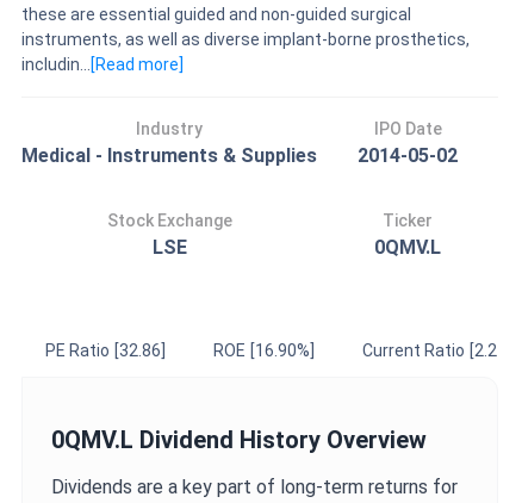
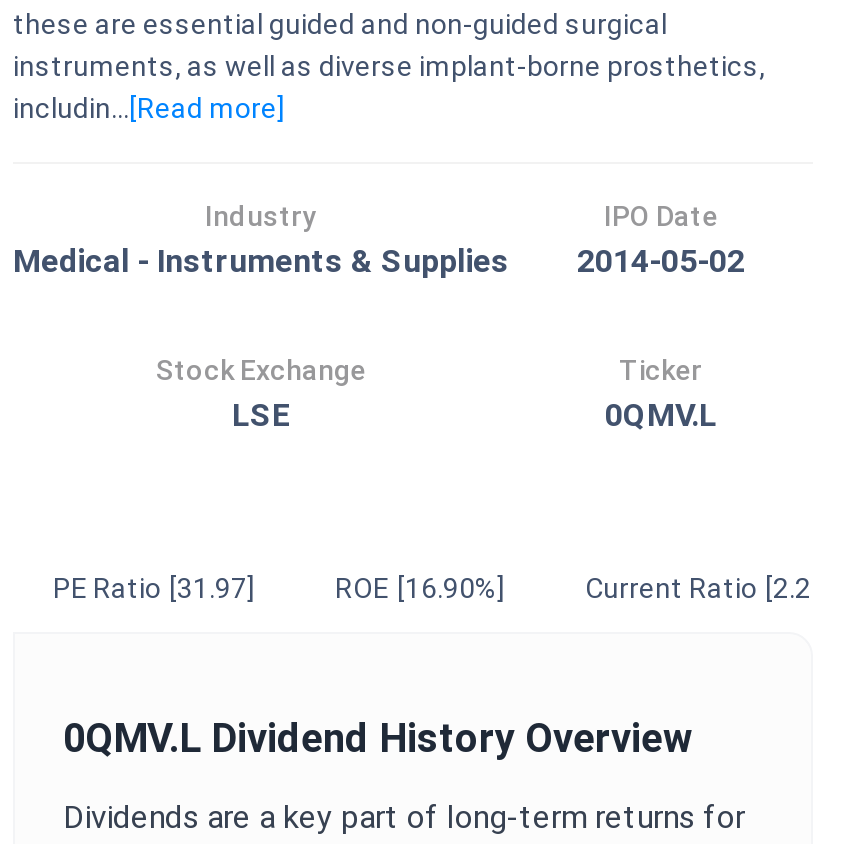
- PE Ratio [32.86]
+ PE Ratio [31.97]
